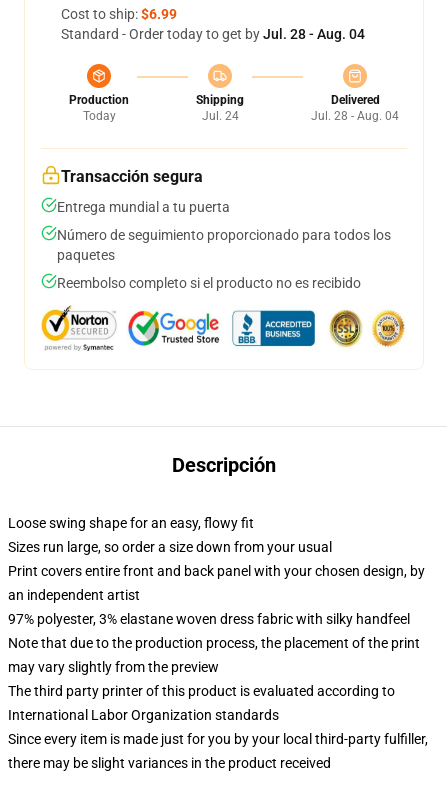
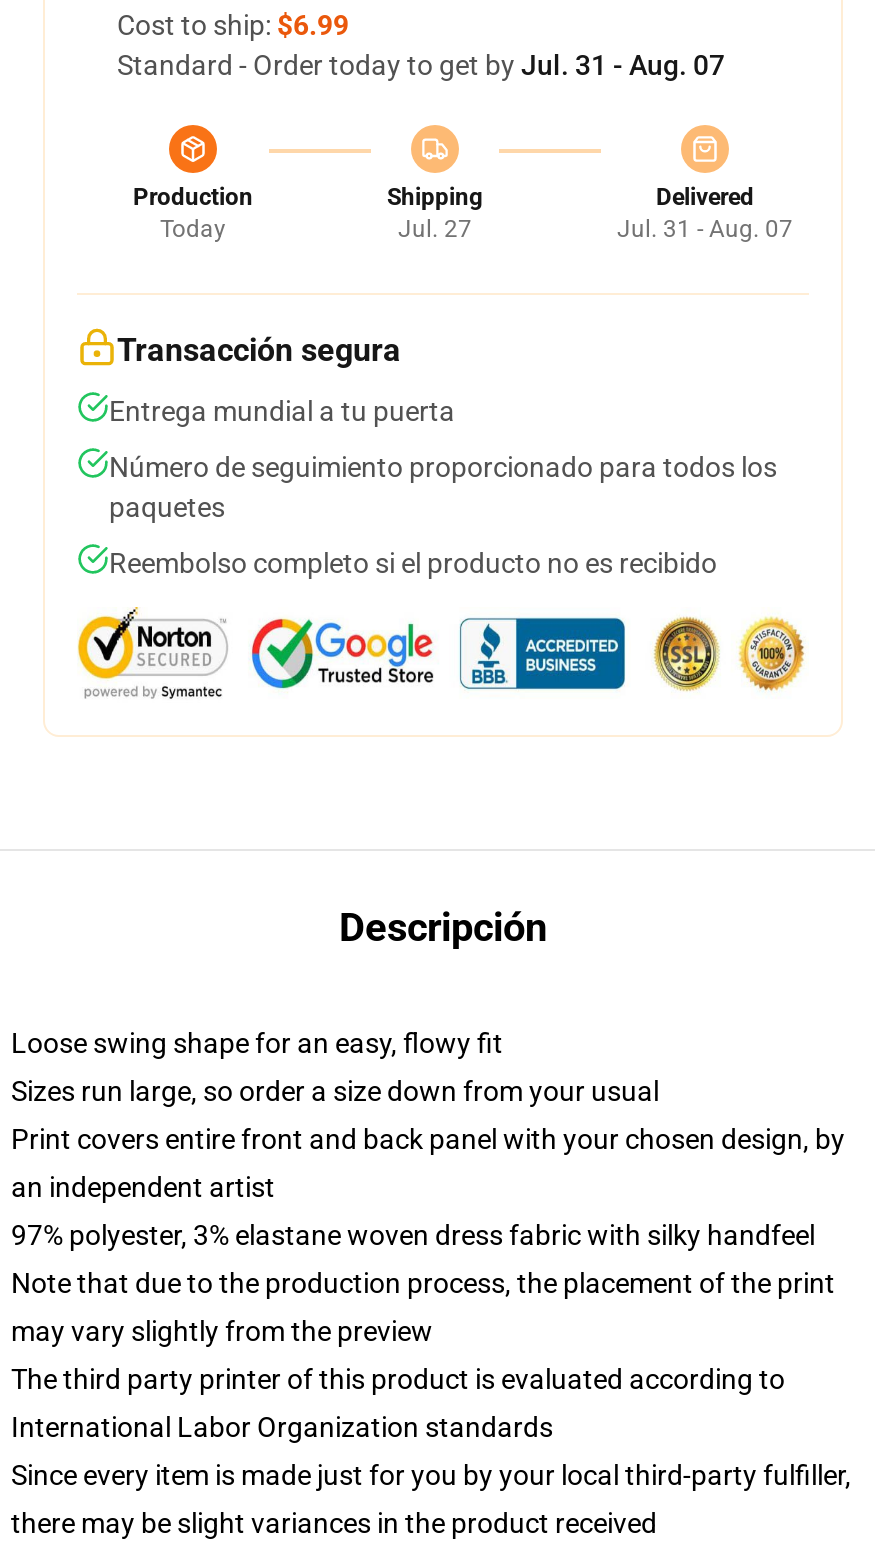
- Standard - Order today to get by Jul. 28 - Aug. 04
+ Standard - Order today to get by Jul. 31 - Aug. 07

- Jul. 24
+ Jul. 27

- Jul. 28 - Aug. 04
+ Jul. 31 - Aug. 07
